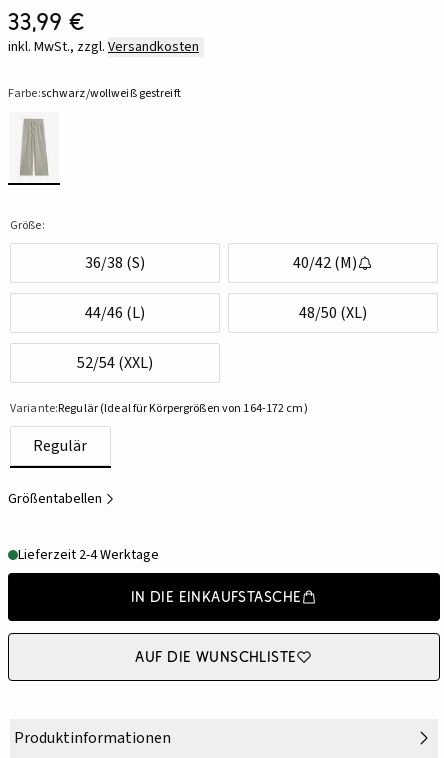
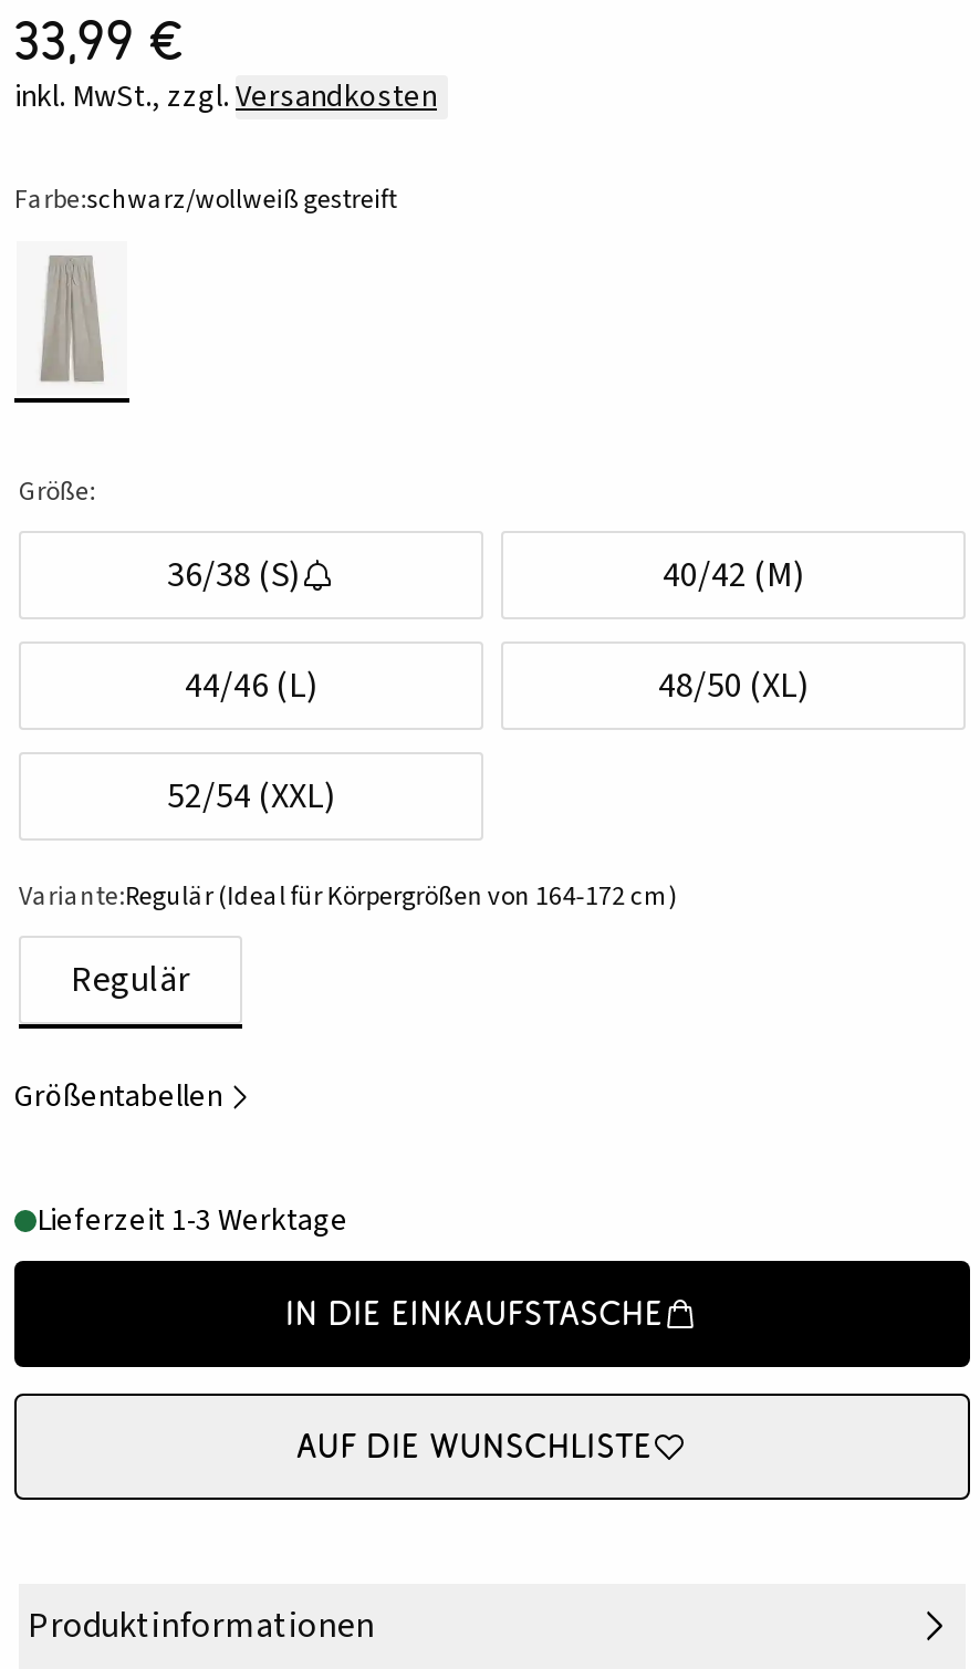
- Lieferzeit 2-4 Werktage
+ Lieferzeit 1-3 Werktage
